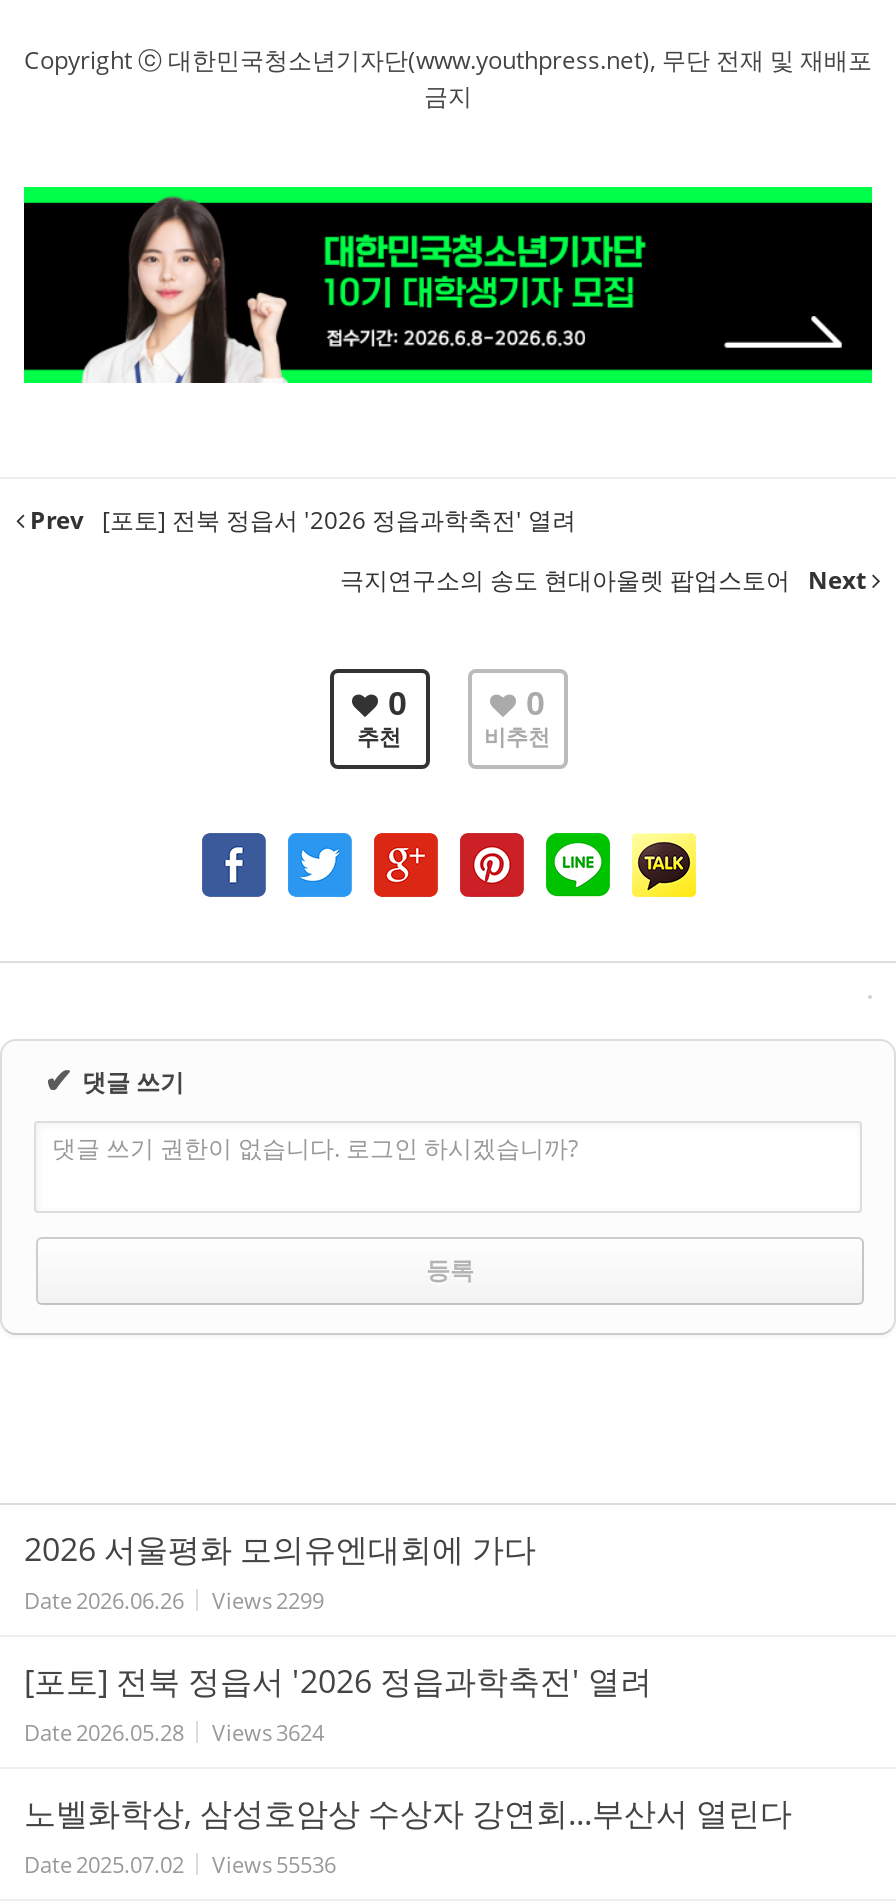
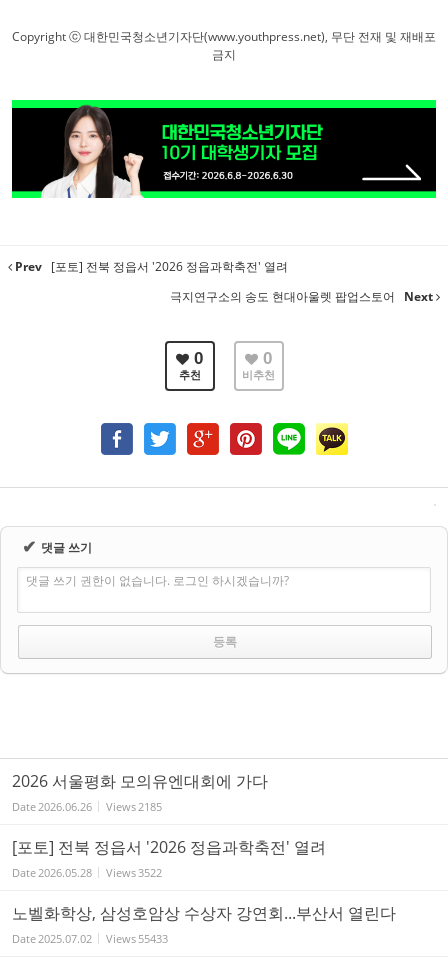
- Date 2026.06.26 Views 2299
+ Date 2026.06.26 Views 2185

- Date 2026.05.28 Views 3624
+ Date 2026.05.28 Views 3522

- Date 2025.07.02 Views 55536
+ Date 2025.07.02 Views 55433
